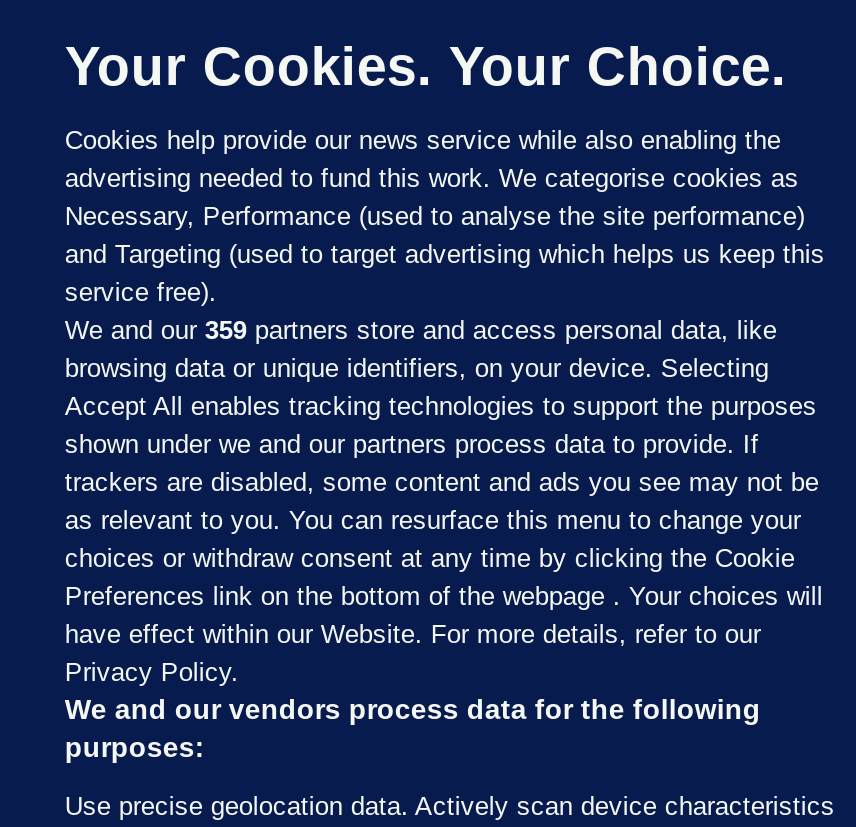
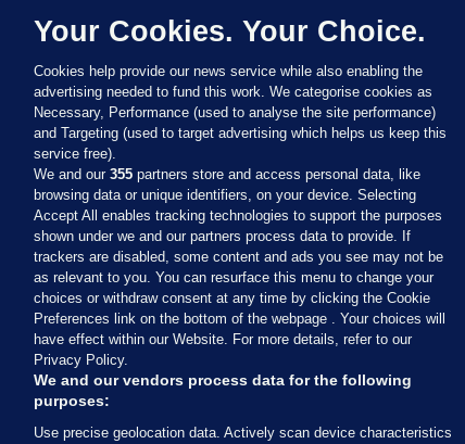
- We and our 359 partners store and access personal data, like
+ We and our 355 partners store and access personal data, like
